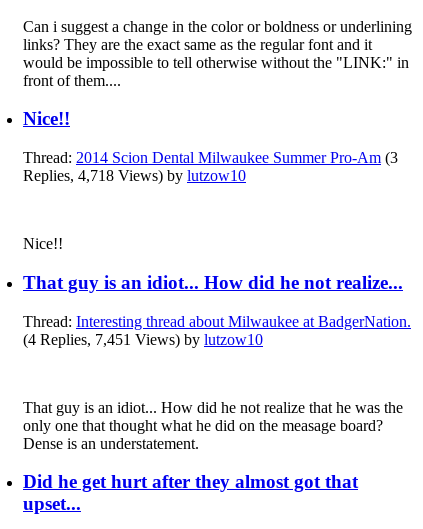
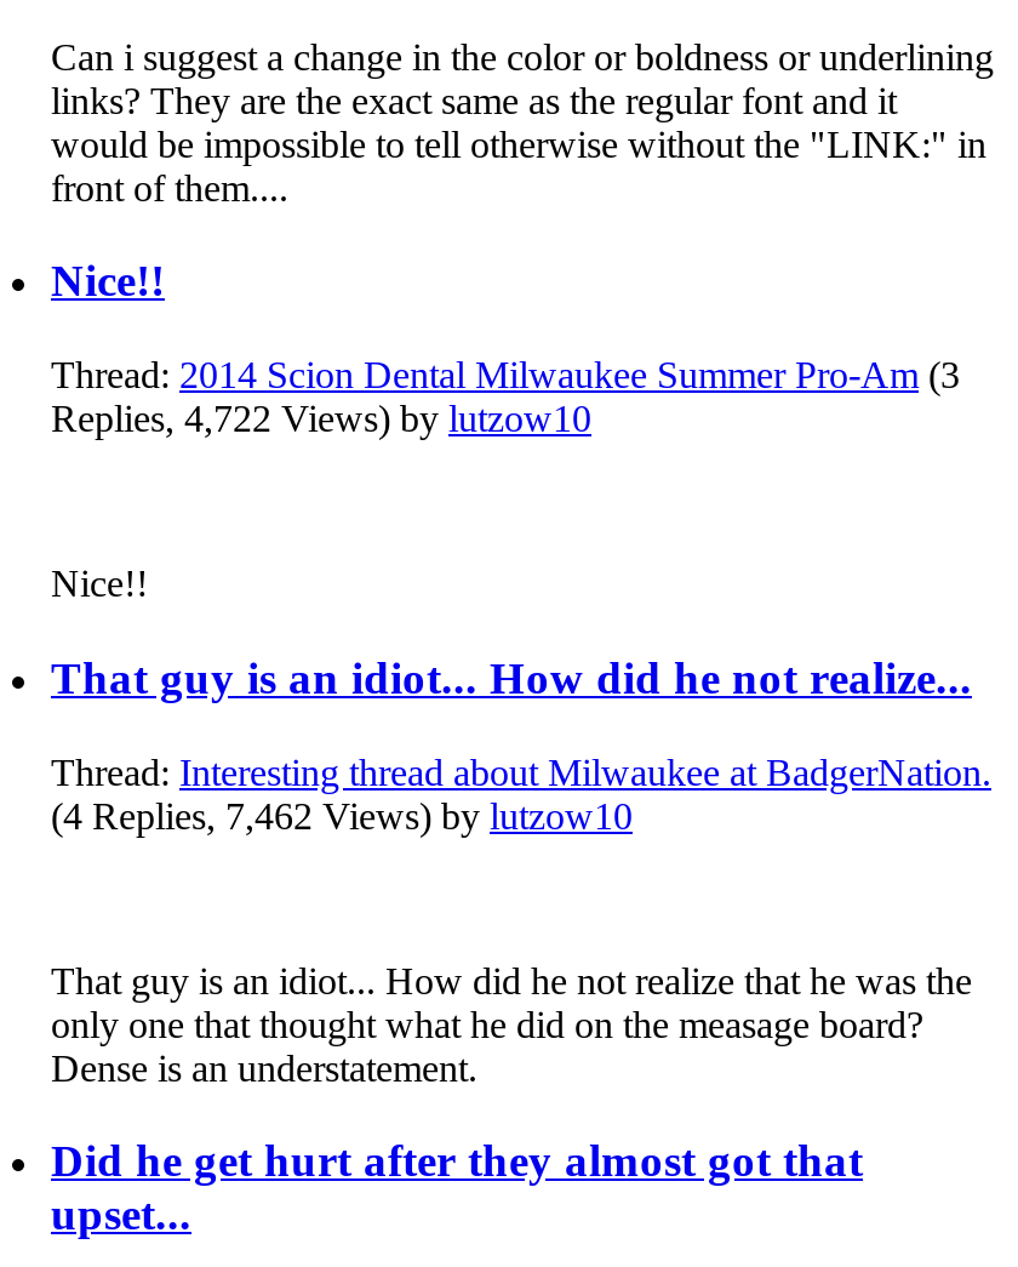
- Replies, 4,718 Views) by lutzow10
+ Replies, 4,722 Views) by lutzow10

- (4 Replies, 7,451 Views) by lutzow10
+ (4 Replies, 7,462 Views) by lutzow10
